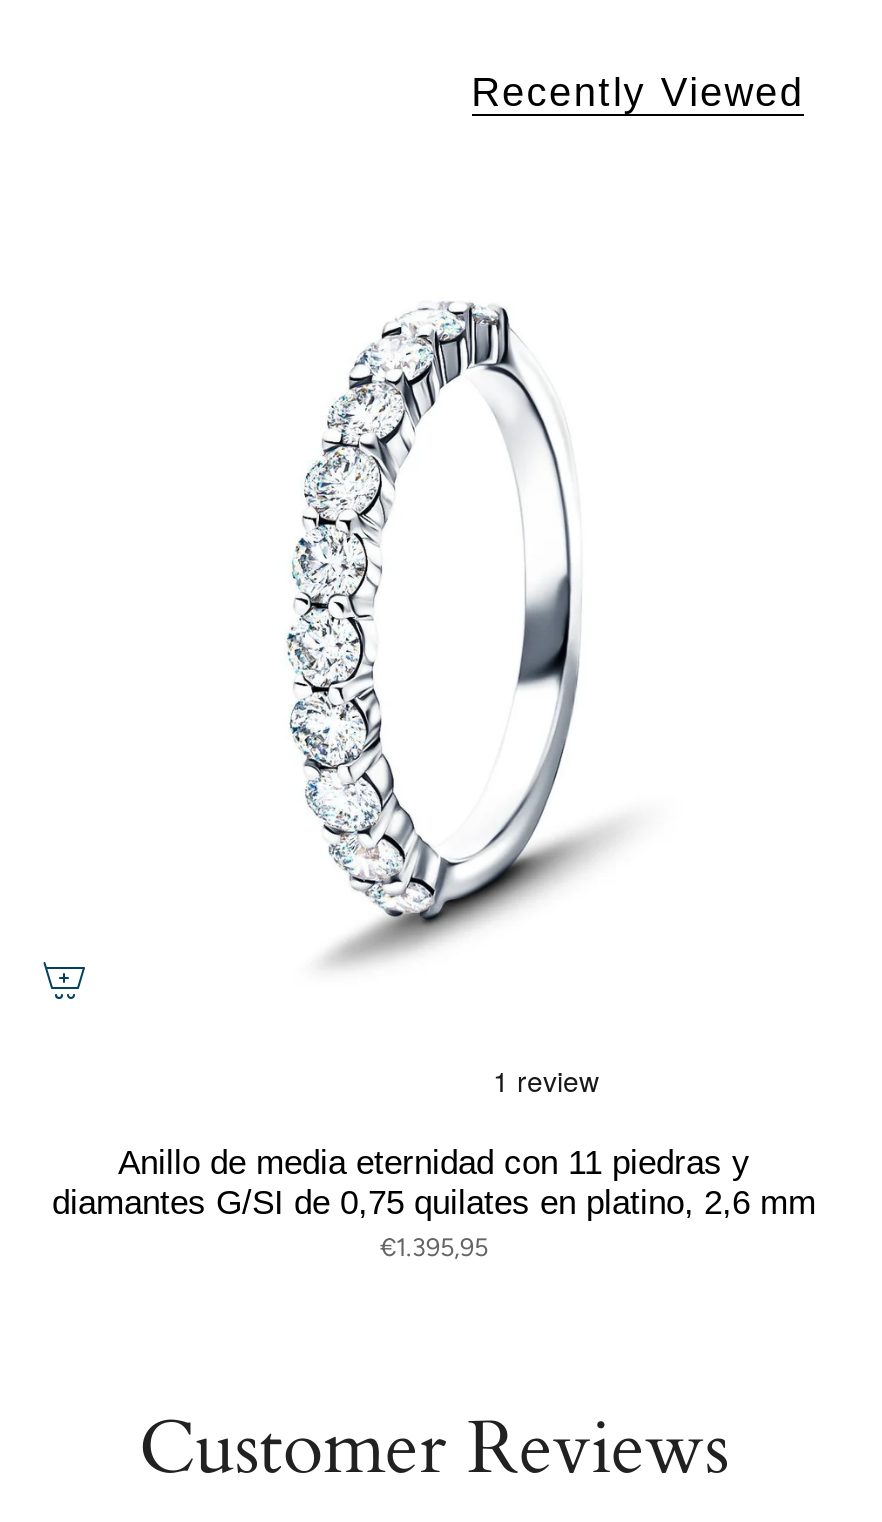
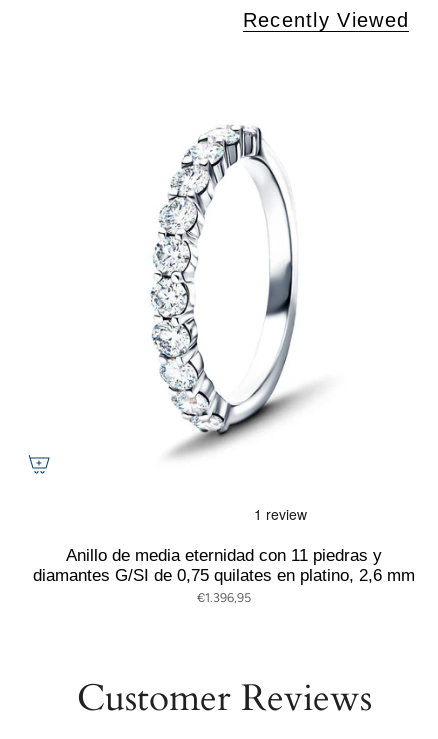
- €1.395,95
+ €1.396,95
